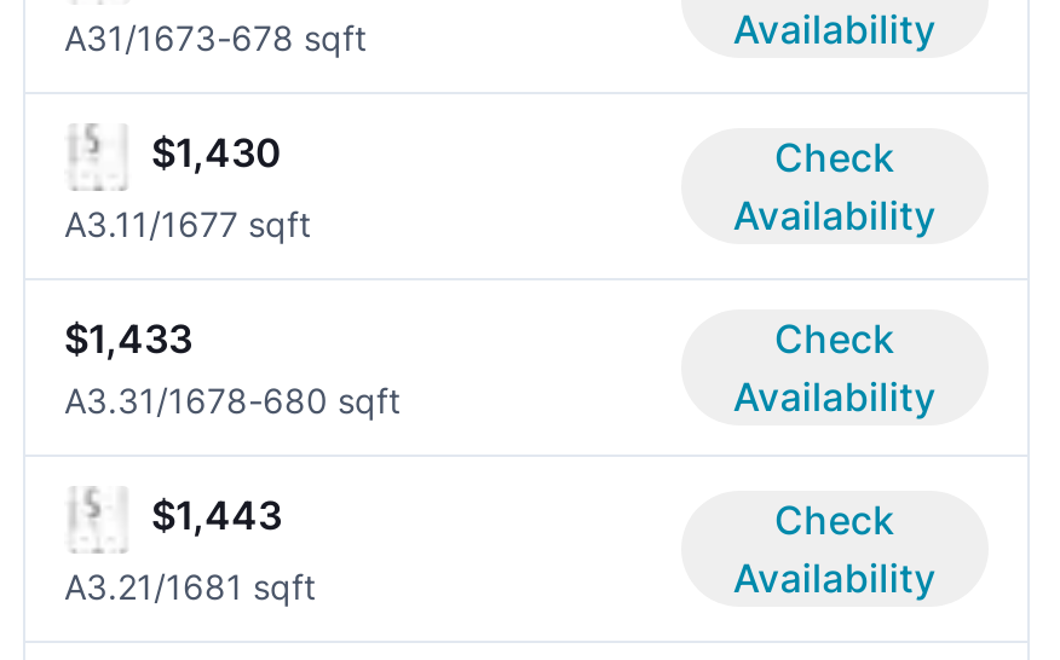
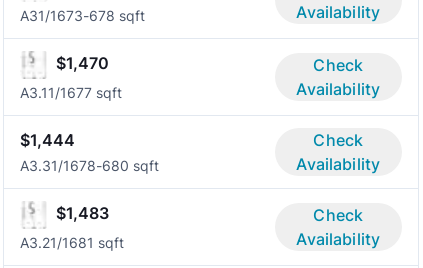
- $1,430
+ $1,470

- $1,433
+ $1,444

- $1,443
+ $1,483
